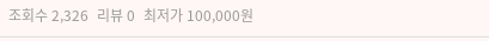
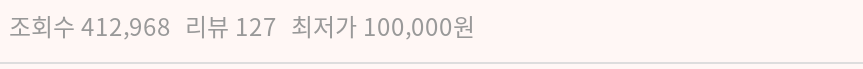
- 리뷰 0
- 조회수 2,326
+ 리뷰 127
+ 조회수 412,968
